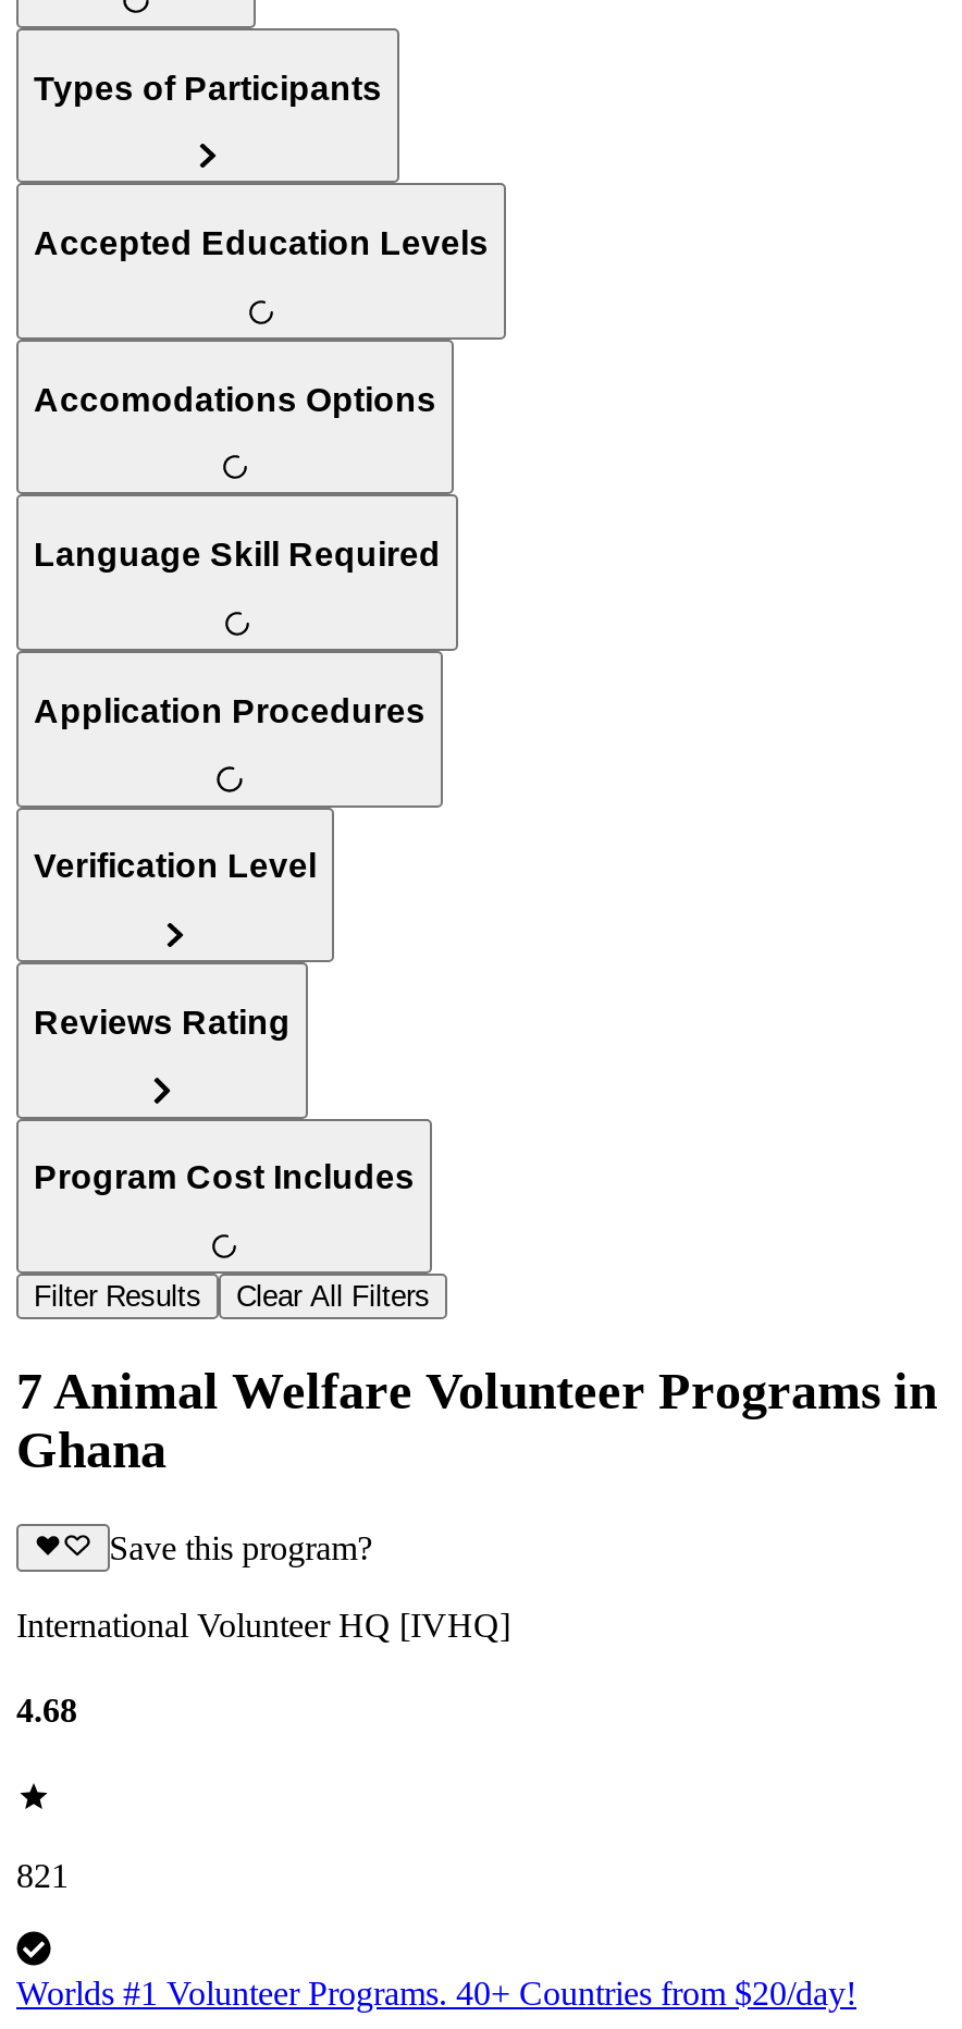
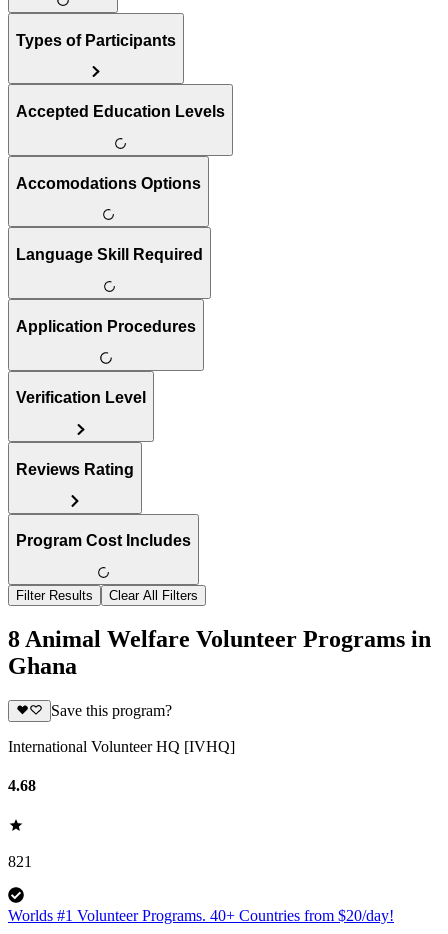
- 7 Animal Welfare Volunteer Programs in
+ 8 Animal Welfare Volunteer Programs in
